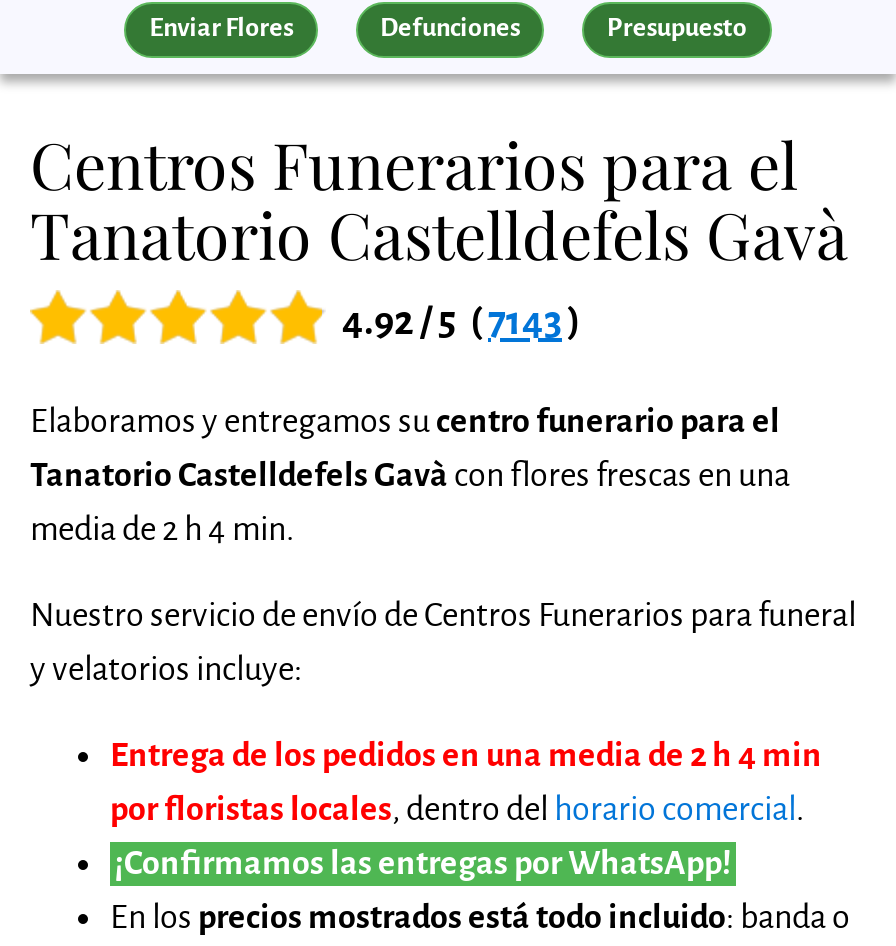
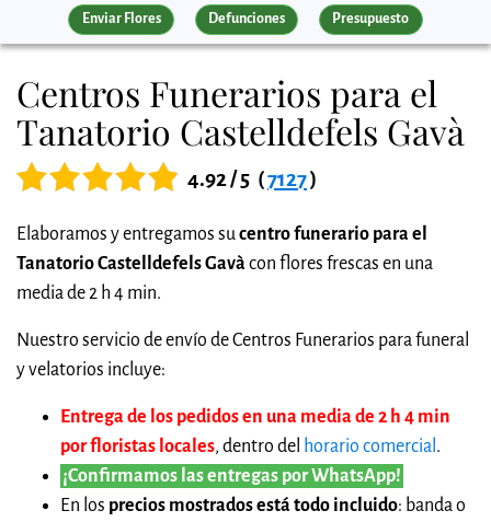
- 4.92 / 5 (7143)
+ 4.92 / 5 (7127)
